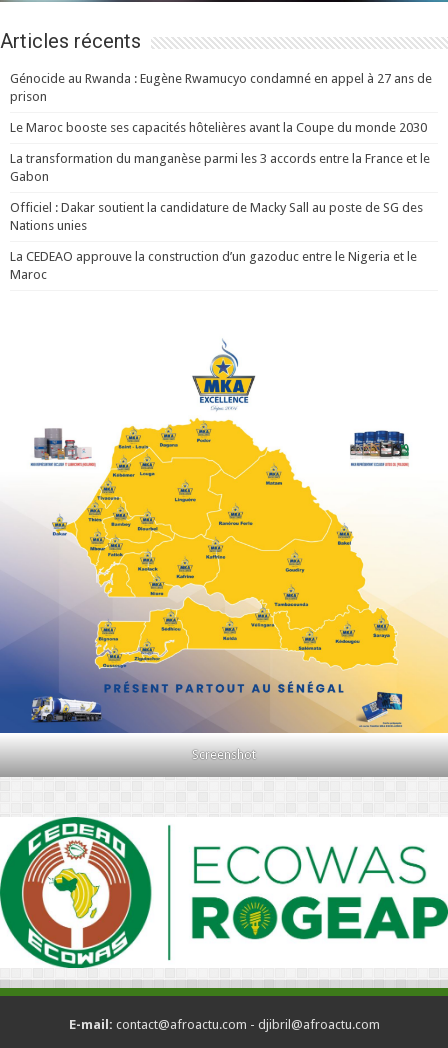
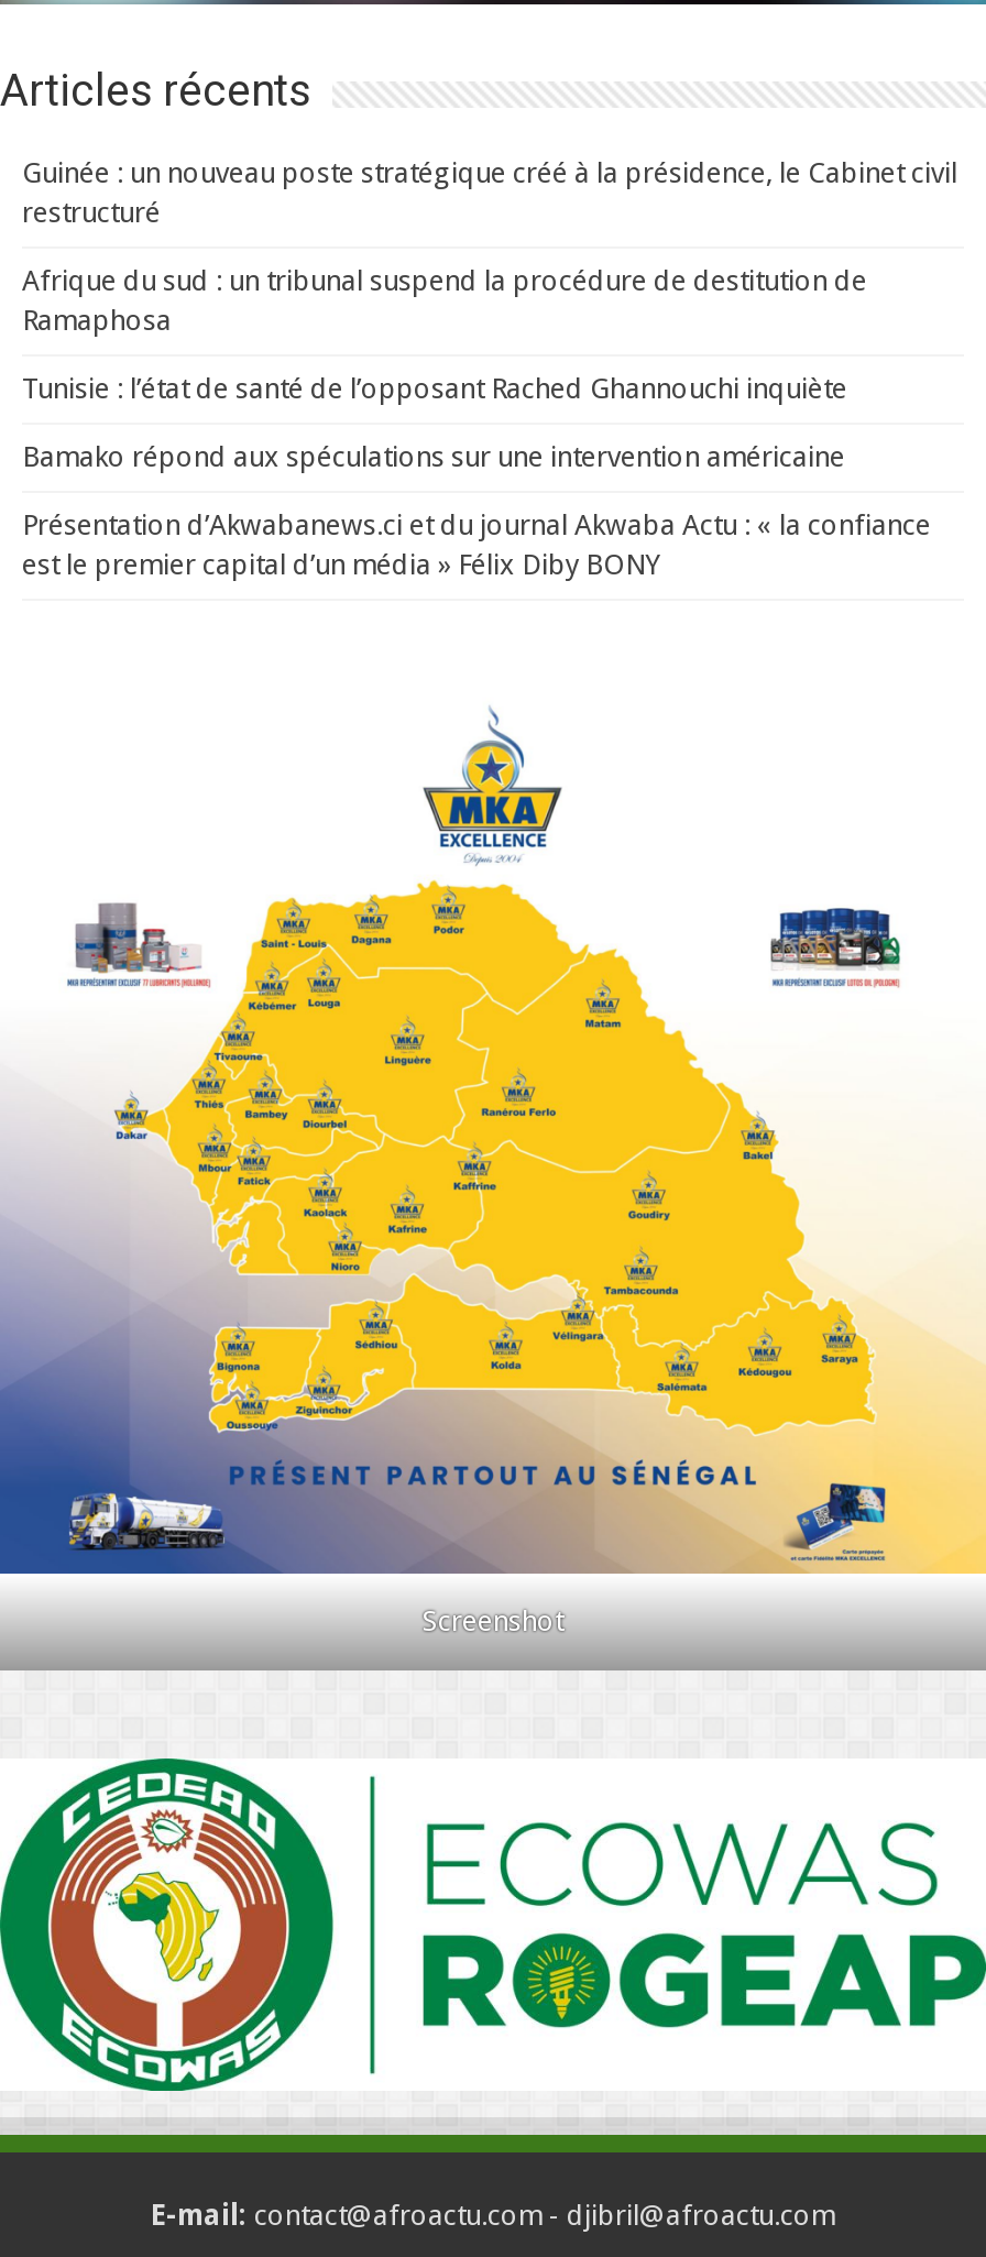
- Génocide au Rwanda : Eugène Rwamucyo condamné en appel à 27 ans de
- prison
+ Guinée : un nouveau poste stratégique créé à la présidence, le Cabinet civil
+ restructuré

- Le Maroc booste ses capacités hôtelières avant la Coupe du monde 2030
+ Afrique du sud : un tribunal suspend la procédure de destitution de
+ Ramaphosa

- La transformation du manganèse parmi les 3 accords entre la France et le
- Gabon
+ Tunisie : l’état de santé de l’opposant Rached Ghannouchi inquiète

- Officiel : Dakar soutient la candidature de Macky Sall au poste de SG des
- Nations unies
+ Bamako répond aux spéculations sur une intervention américaine

- La CEDEAO approuve la construction d’un gazoduc entre le Nigeria et le
- Maroc
+ Présentation d’Akwabanews.ci et du journal Akwaba Actu : « la confiance
+ est le premier capital d’un média » Félix Diby BONY
